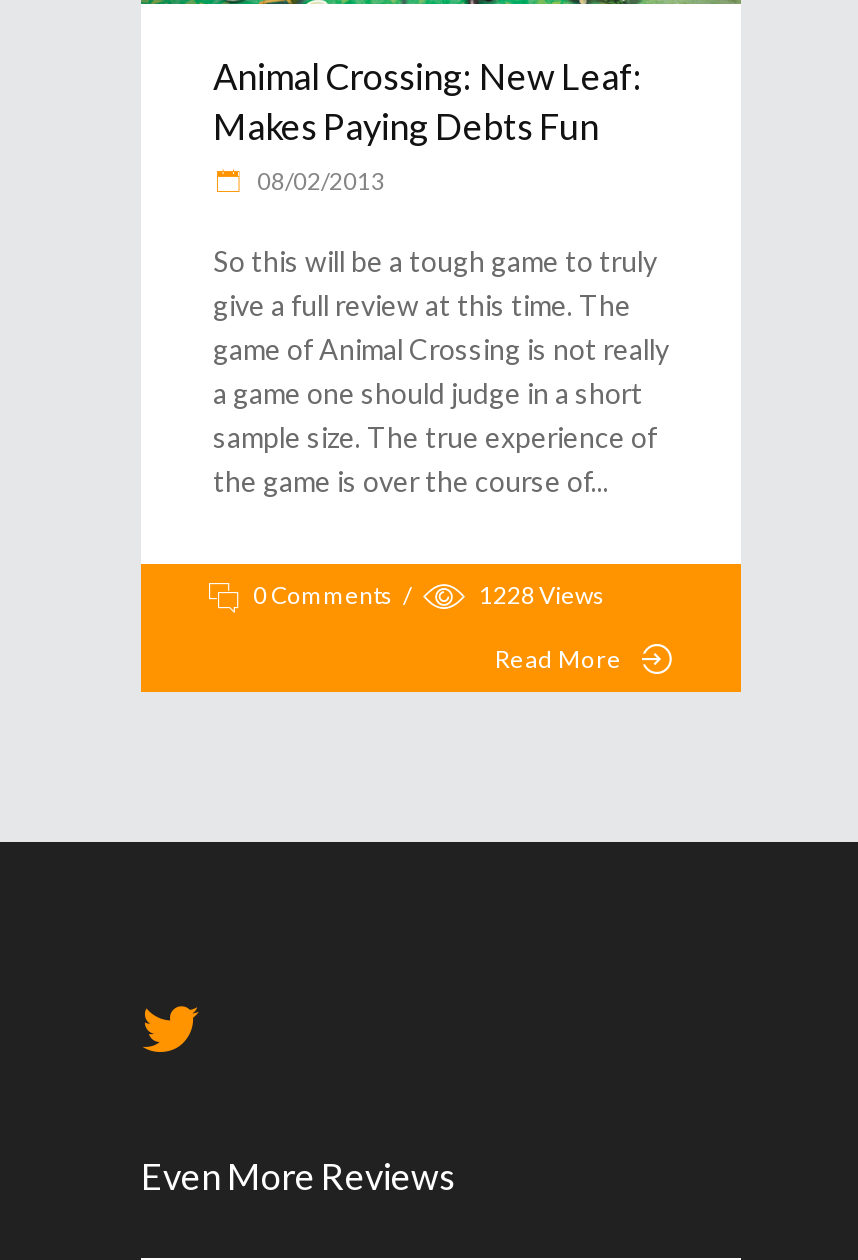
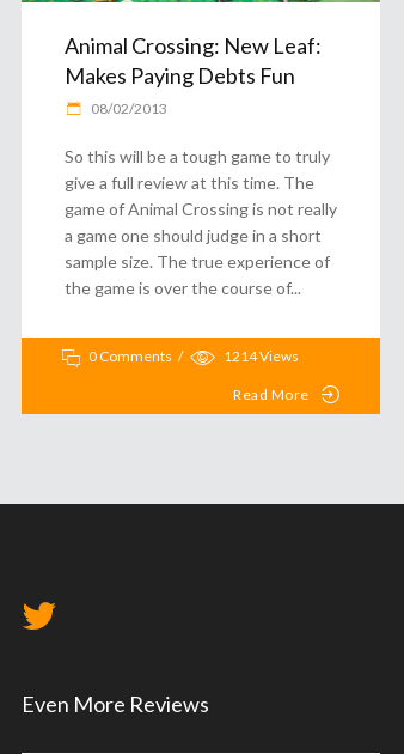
- 1228 Views
+ 1214 Views
